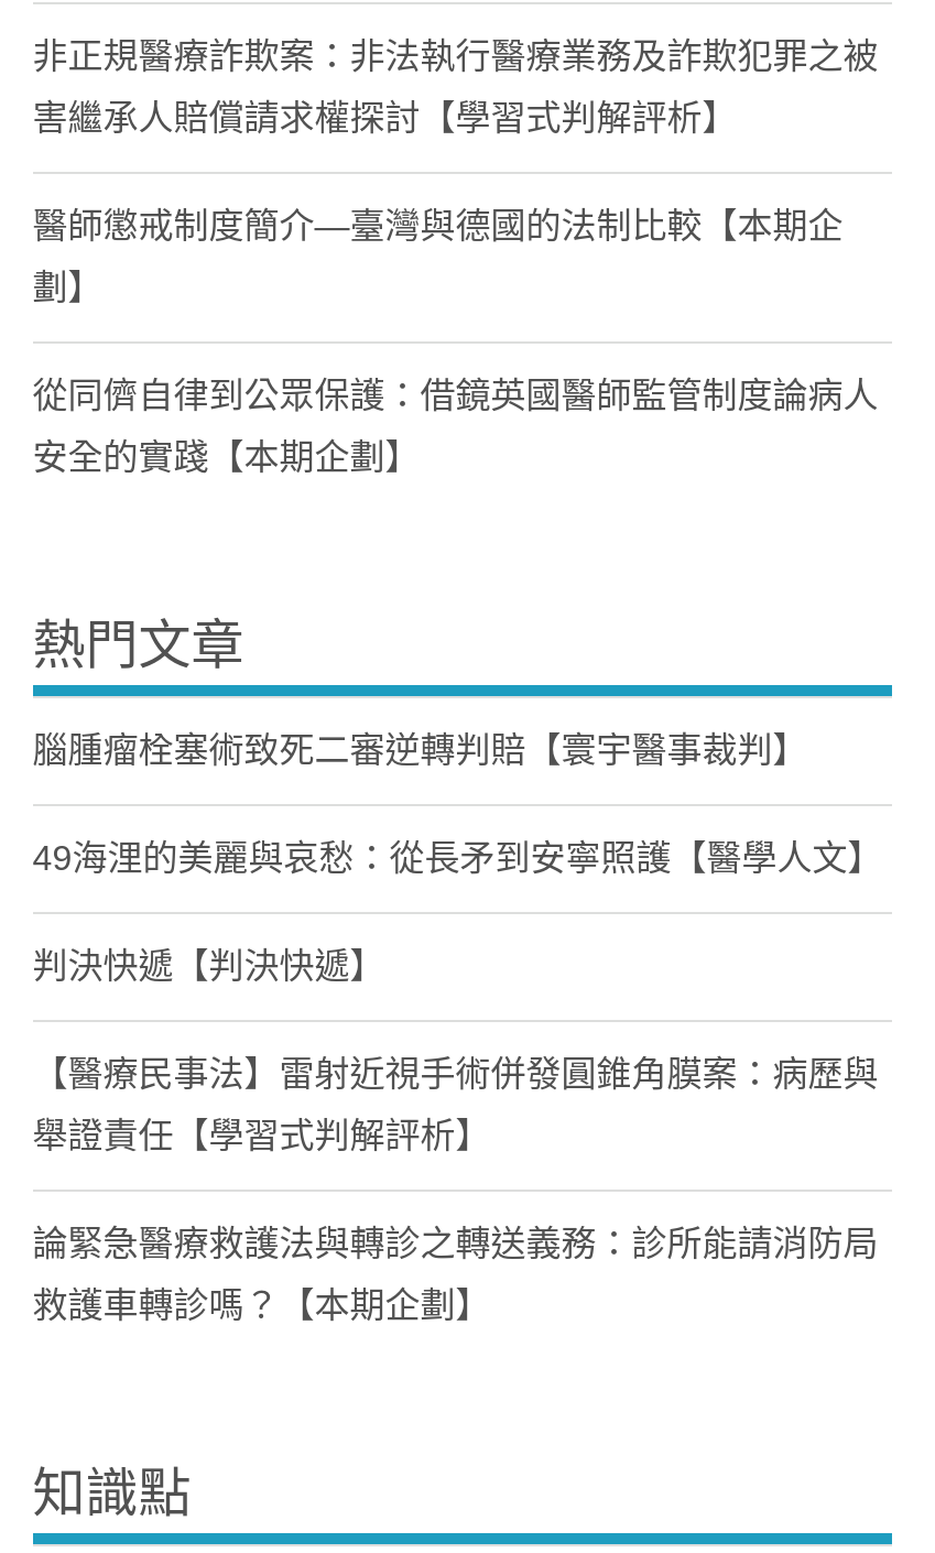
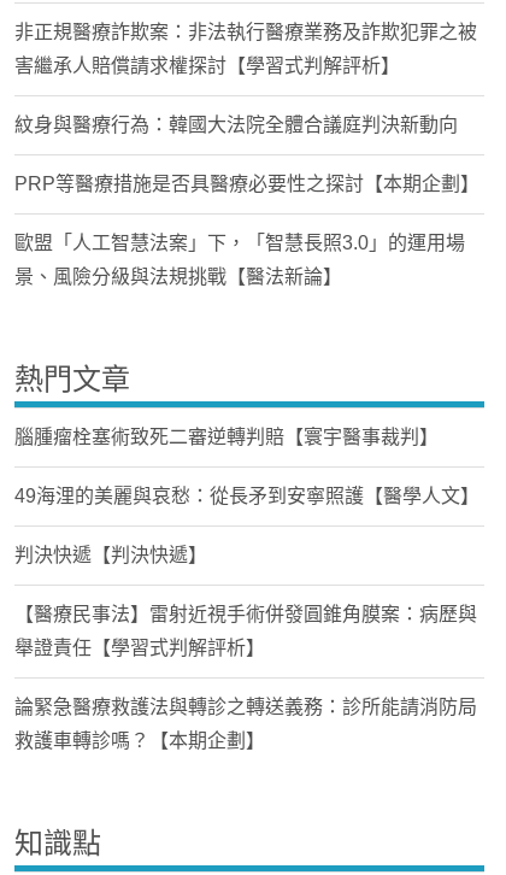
- 醫師懲戒制度簡介—臺灣與德國的法制比較【本期企
+ 紋身與醫療行為：韓國大法院全體合議庭判決新動向

- 劃】
+ PRP等醫療措施是否具醫療必要性之探討【本期企劃】

- 從同儕自律到公眾保護：借鏡英國醫師監管制度論病人
+ 歐盟「人工智慧法案」下，「智慧長照3.0」的運用場

- 安全的實踐【本期企劃】
+ 景、風險分級與法規挑戰【醫法新論】
